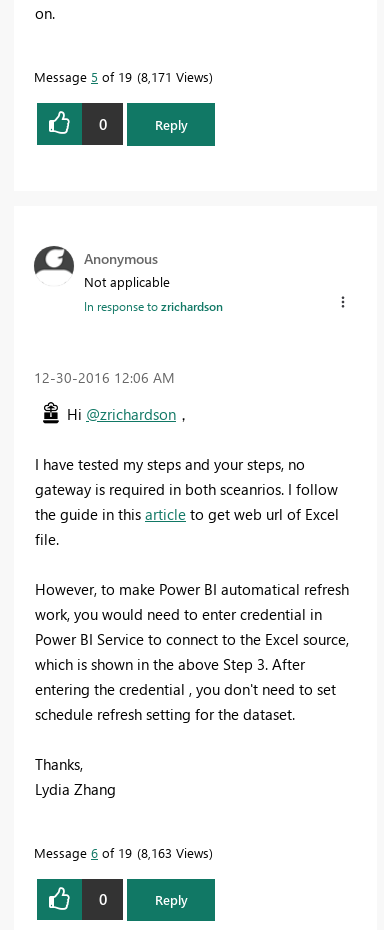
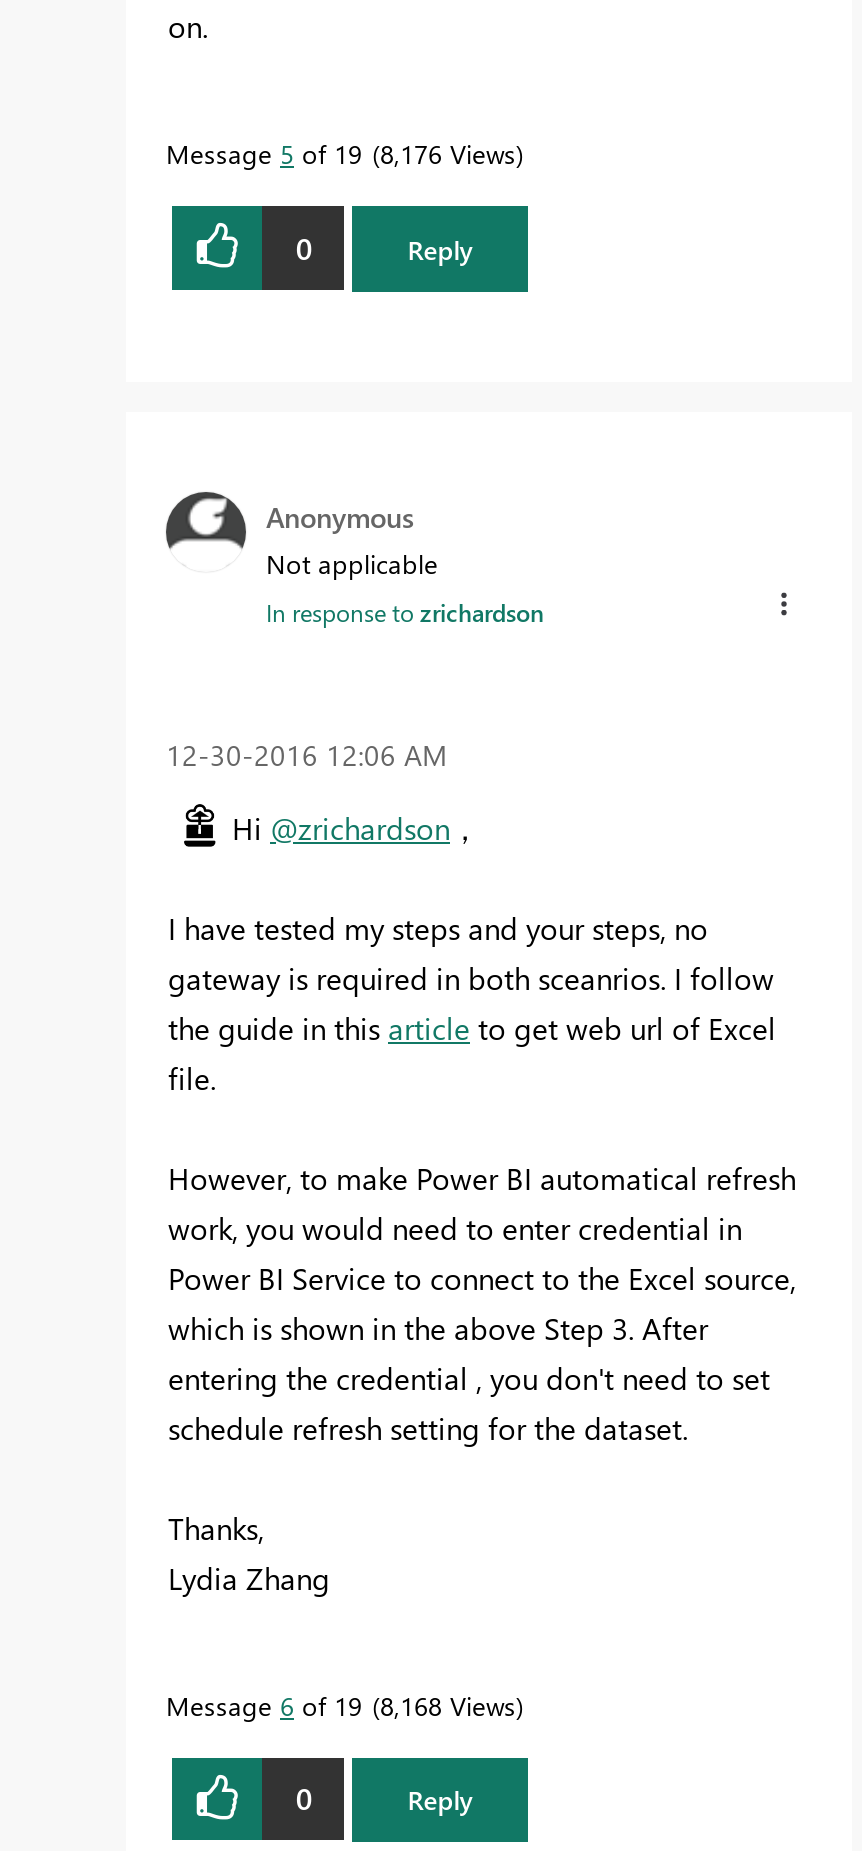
- Message 5 of 19 8,171 Views
+ Message 5 of 19 8,176 Views

- Message 6 of 19 8,163 Views
+ Message 6 of 19 8,168 Views
